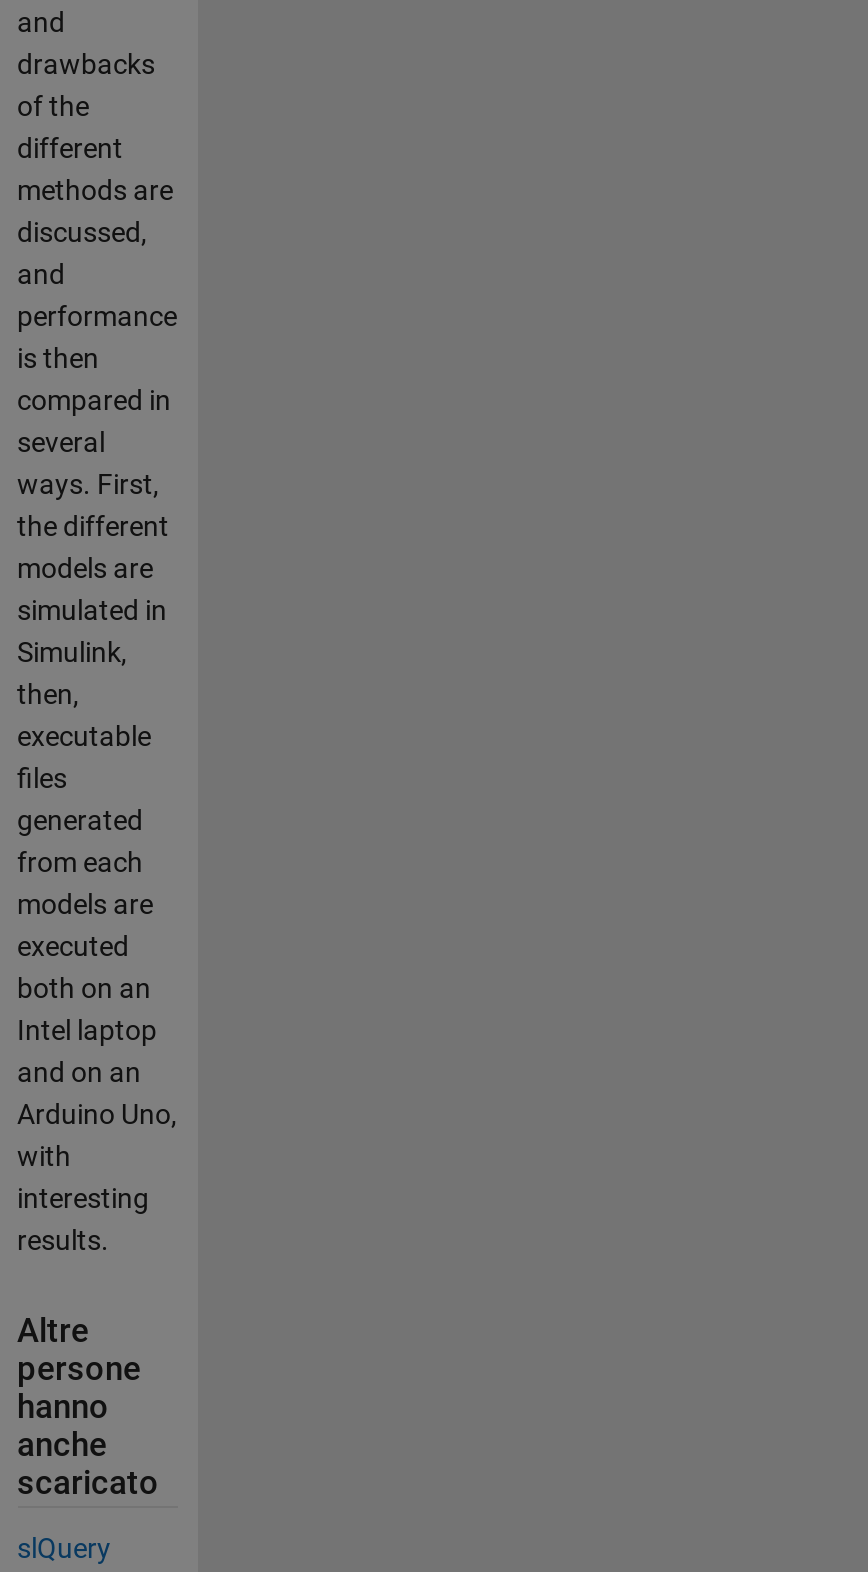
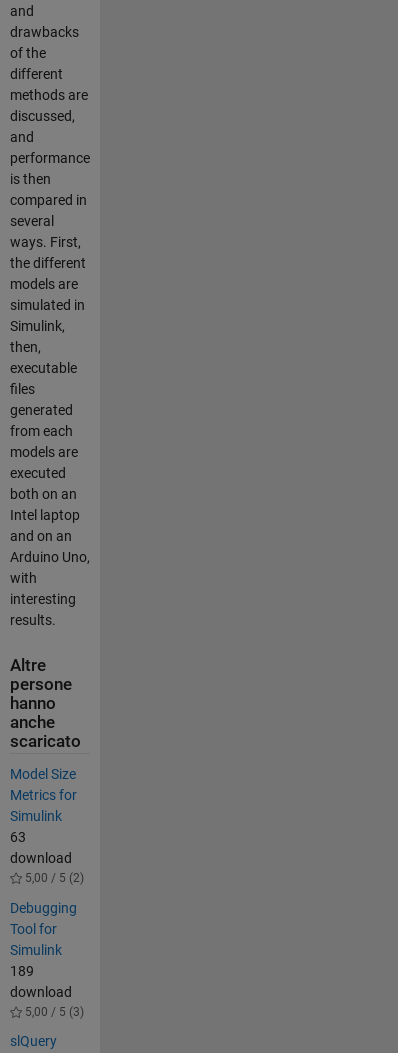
+ Model Size
+ Metrics for
+ Simulink
+ 63
+ download
+ 5,00 / 5 (2)
+ Debugging
+ Tool for
+ Simulink
+ 189
+ download
+ 5,00 / 5 (3)
